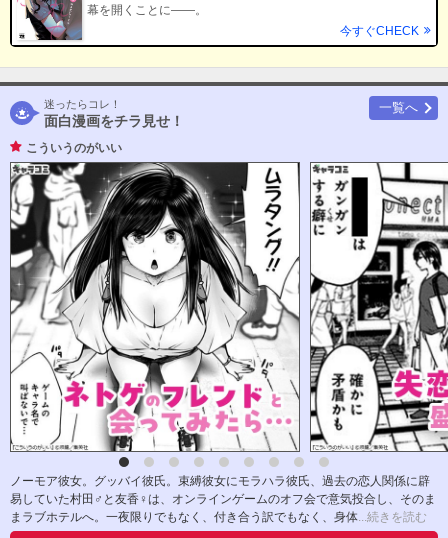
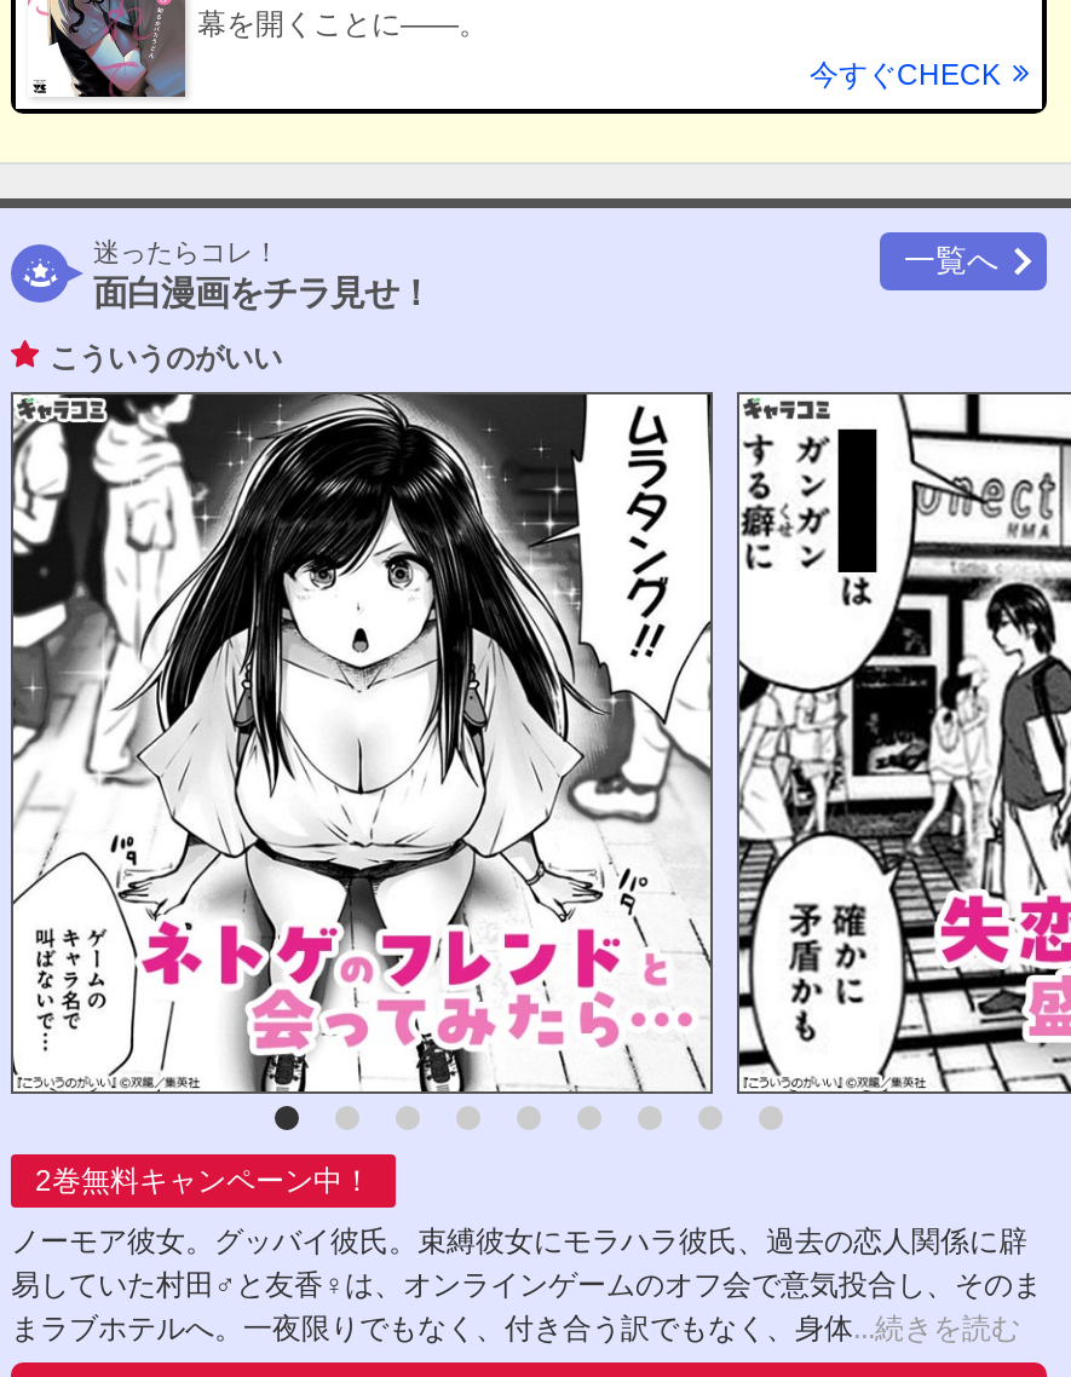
+ 2巻無料キャンペーン中！
